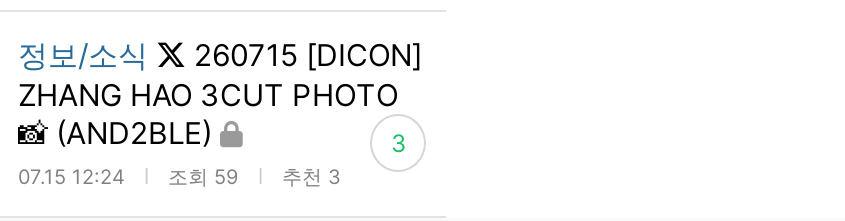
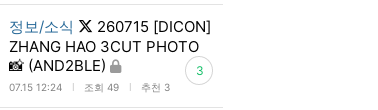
- 07.15 12:24 조회 59 추천 3
+ 07.15 12:24 조회 49 추천 3
